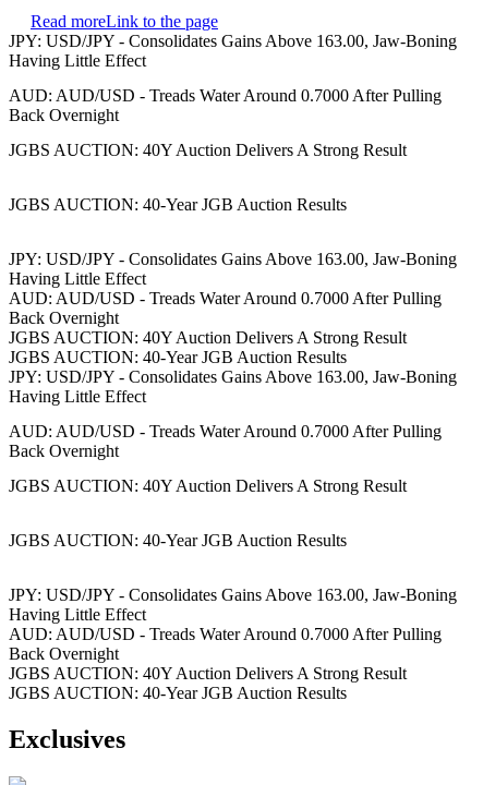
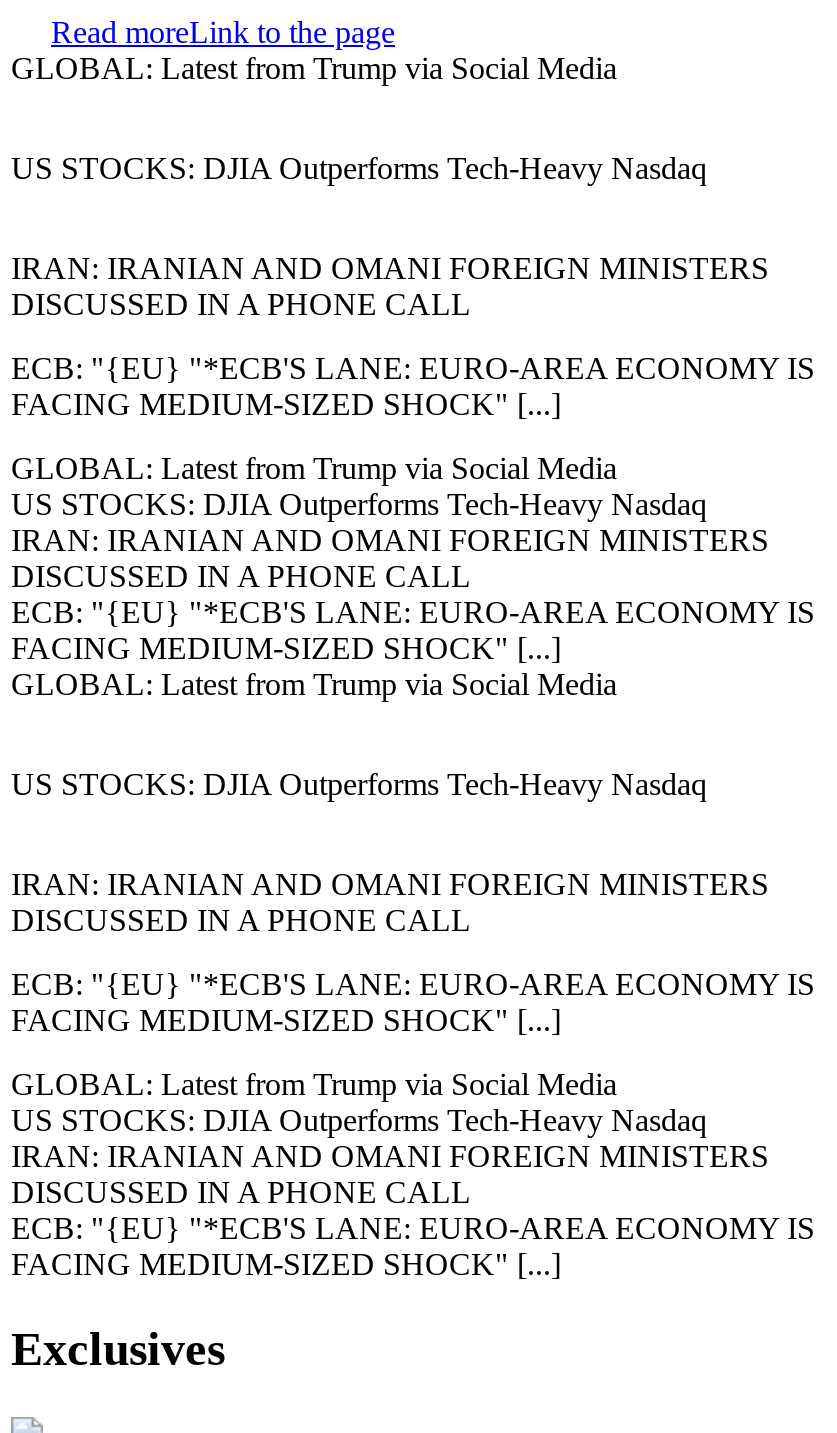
- JPY: USD/JPY - Consolidates Gains Above 163.00, Jaw-Boning
- Having Little Effect
+ GLOBAL: Latest from Trump via Social Media

- AUD: AUD/USD - Treads Water Around 0.7000 After Pulling
- Back Overnight
+ US STOCKS: DJIA Outperforms Tech-Heavy Nasdaq

- JGBS AUCTION: 40Y Auction Delivers A Strong Result
+ IRAN: IRANIAN AND OMANI FOREIGN MINISTERS
+ DISCUSSED IN A PHONE CALL

- JGBS AUCTION: 40-Year JGB Auction Results
+ ECB: "{EU} "*ECB'S LANE: EURO-AREA ECONOMY IS
+ FACING MEDIUM-SIZED SHOCK" [...]

- JPY: USD/JPY - Consolidates Gains Above 163.00, Jaw-Boning
- Having Little Effect
- AUD: AUD/USD - Treads Water Around 0.7000 After Pulling
- Back Overnight
- JGBS AUCTION: 40Y Auction Delivers A Strong Result
- JGBS AUCTION: 40-Year JGB Auction Results
- JPY: USD/JPY - Consolidates Gains Above 163.00, Jaw-Boning
- Having Little Effect
+ GLOBAL: Latest from Trump via Social Media
+ US STOCKS: DJIA Outperforms Tech-Heavy Nasdaq
+ IRAN: IRANIAN AND OMANI FOREIGN MINISTERS
+ DISCUSSED IN A PHONE CALL
+ ECB: "{EU} "*ECB'S LANE: EURO-AREA ECONOMY IS
+ FACING MEDIUM-SIZED SHOCK" [...]
+ GLOBAL: Latest from Trump via Social Media

- AUD: AUD/USD - Treads Water Around 0.7000 After Pulling
- Back Overnight
+ US STOCKS: DJIA Outperforms Tech-Heavy Nasdaq

- JGBS AUCTION: 40Y Auction Delivers A Strong Result
+ IRAN: IRANIAN AND OMANI FOREIGN MINISTERS
+ DISCUSSED IN A PHONE CALL

- JGBS AUCTION: 40-Year JGB Auction Results
+ ECB: "{EU} "*ECB'S LANE: EURO-AREA ECONOMY IS
+ FACING MEDIUM-SIZED SHOCK" [...]

- JPY: USD/JPY - Consolidates Gains Above 163.00, Jaw-Boning
- Having Little Effect
- AUD: AUD/USD - Treads Water Around 0.7000 After Pulling
- Back Overnight
- JGBS AUCTION: 40Y Auction Delivers A Strong Result
- JGBS AUCTION: 40-Year JGB Auction Results
+ GLOBAL: Latest from Trump via Social Media
+ US STOCKS: DJIA Outperforms Tech-Heavy Nasdaq
+ IRAN: IRANIAN AND OMANI FOREIGN MINISTERS
+ DISCUSSED IN A PHONE CALL
+ ECB: "{EU} "*ECB'S LANE: EURO-AREA ECONOMY IS
+ FACING MEDIUM-SIZED SHOCK" [...]
